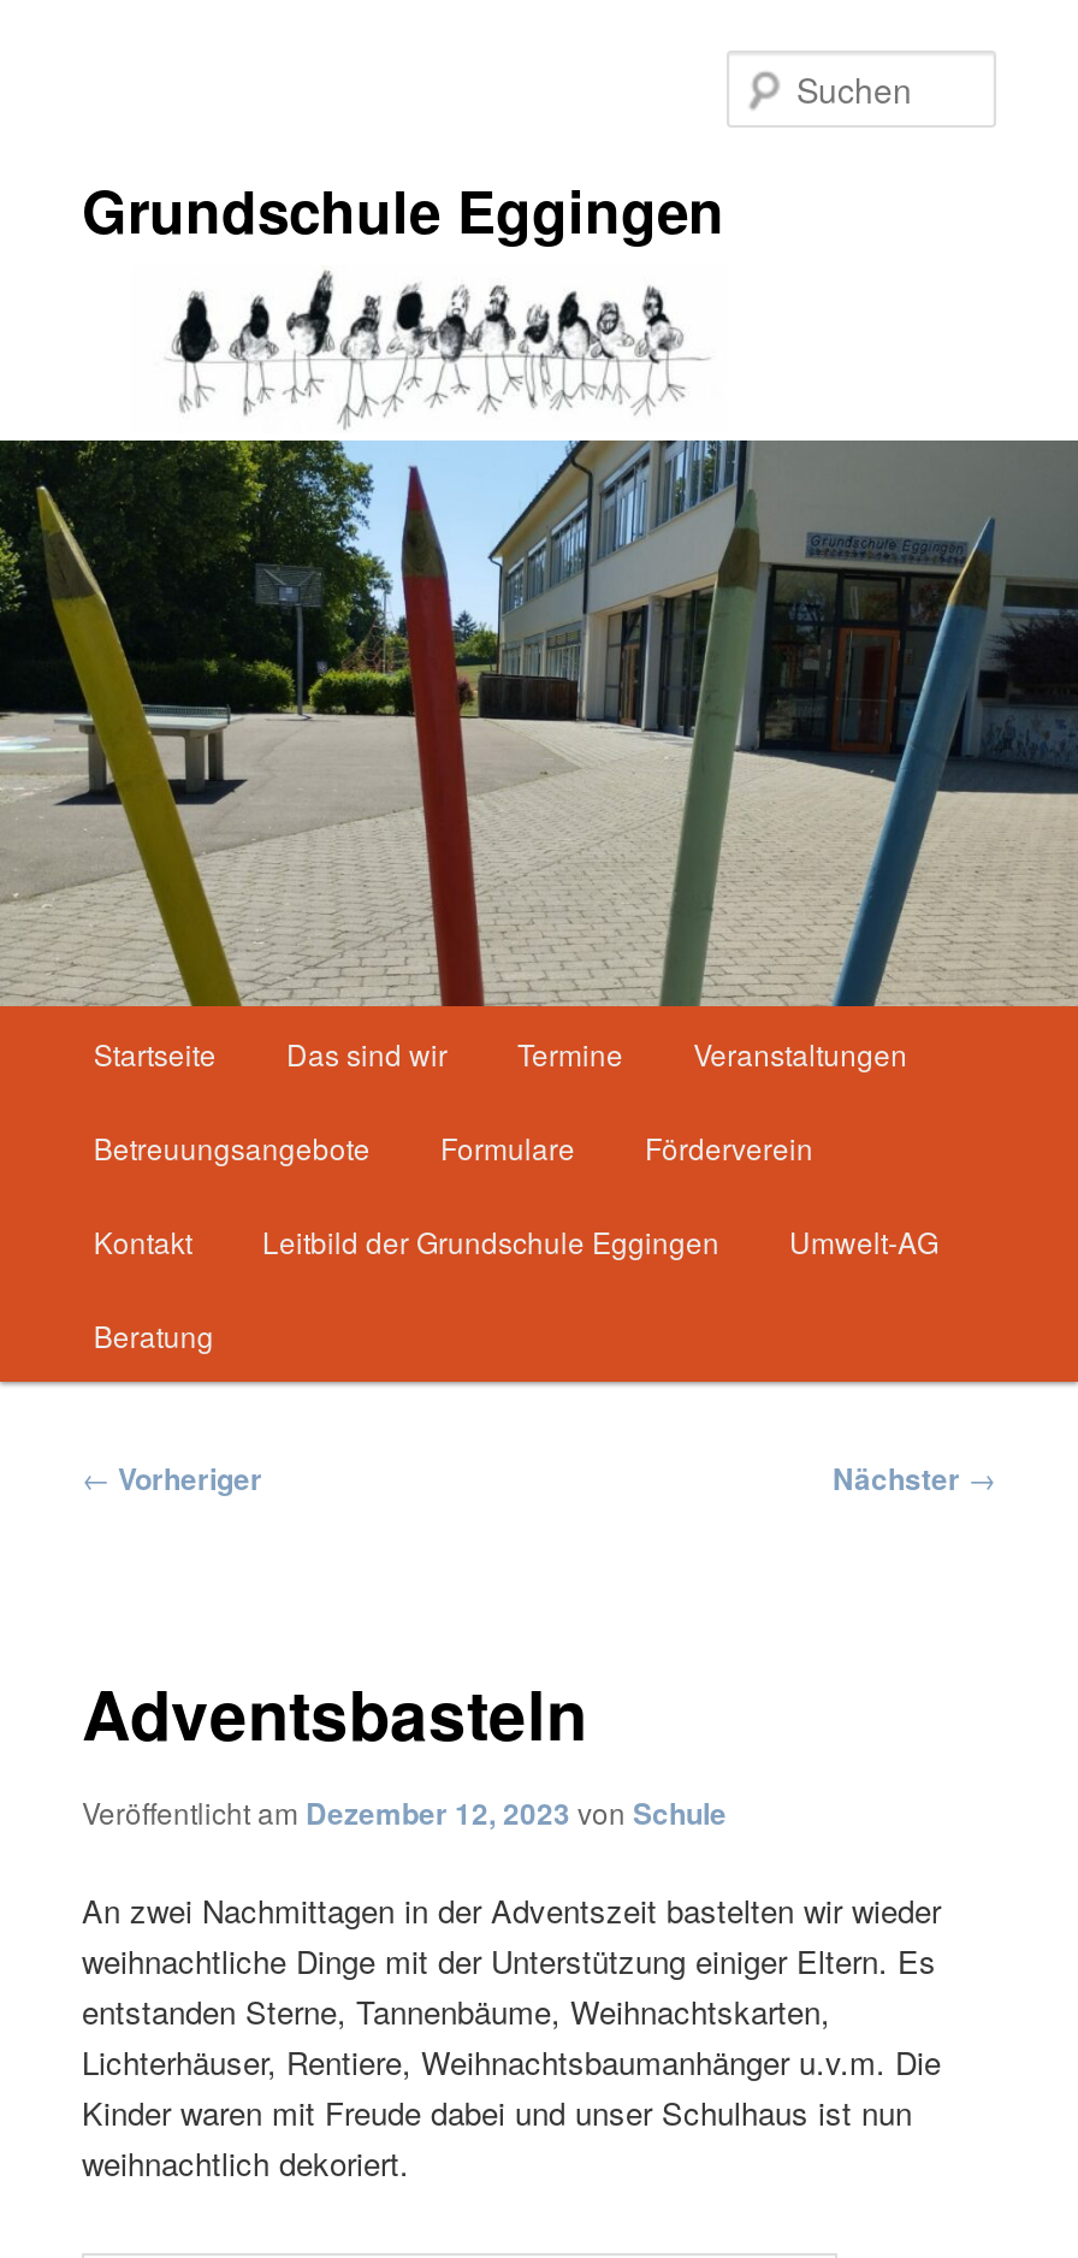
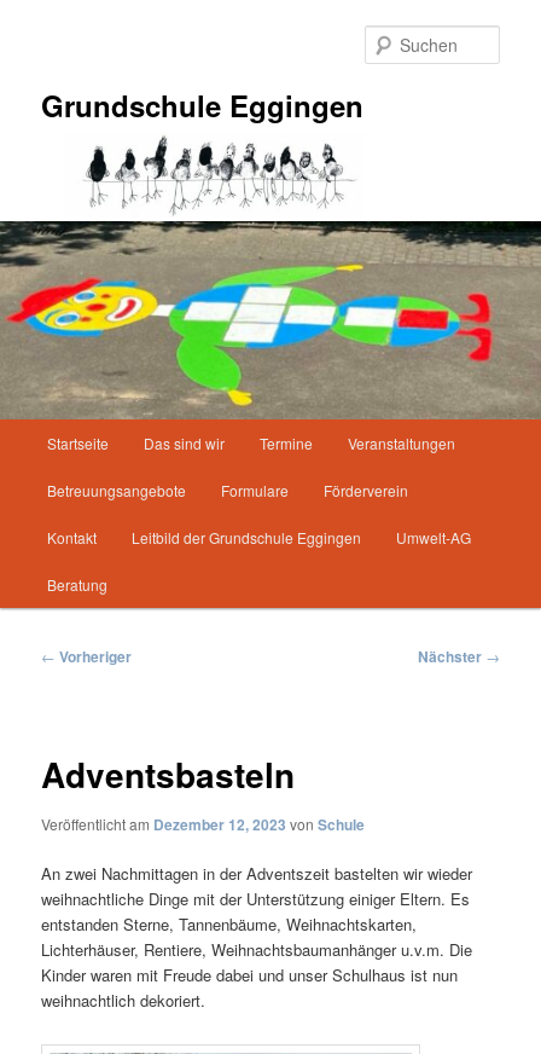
- [image]
+ [image]
